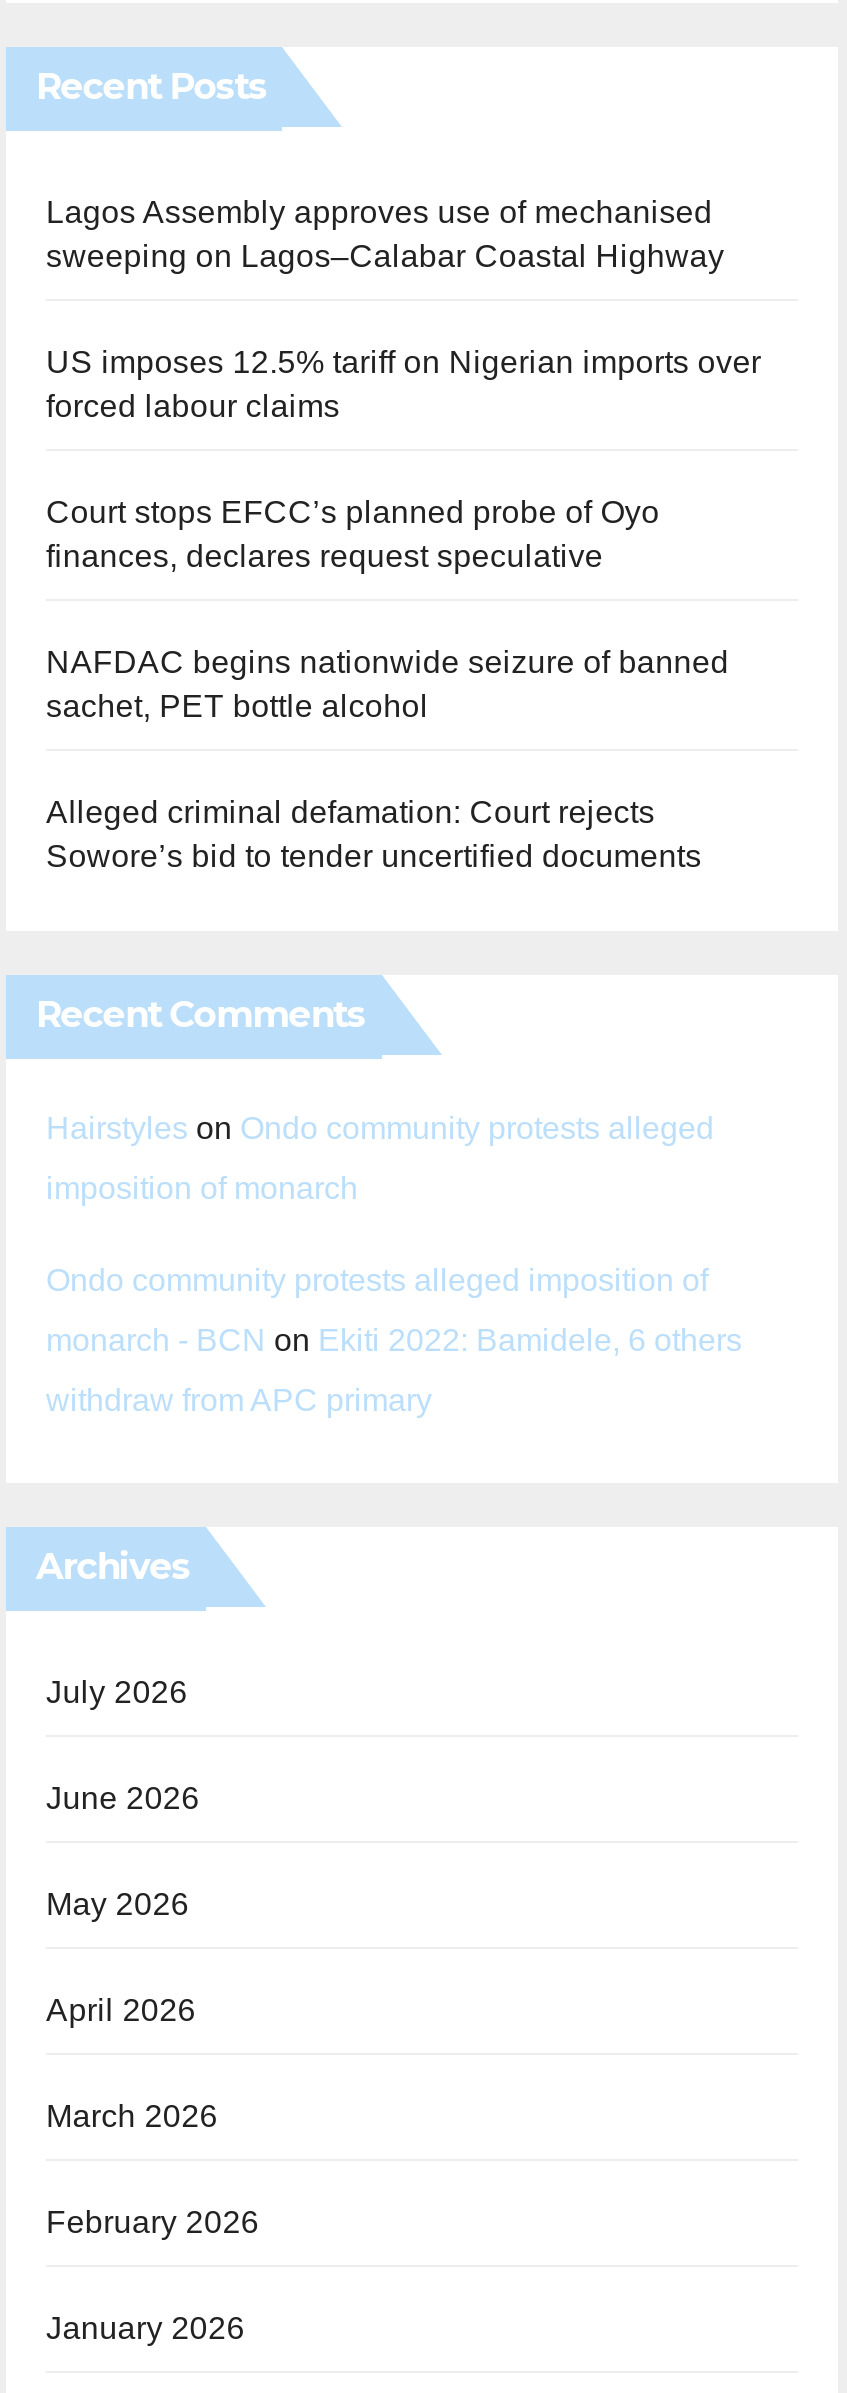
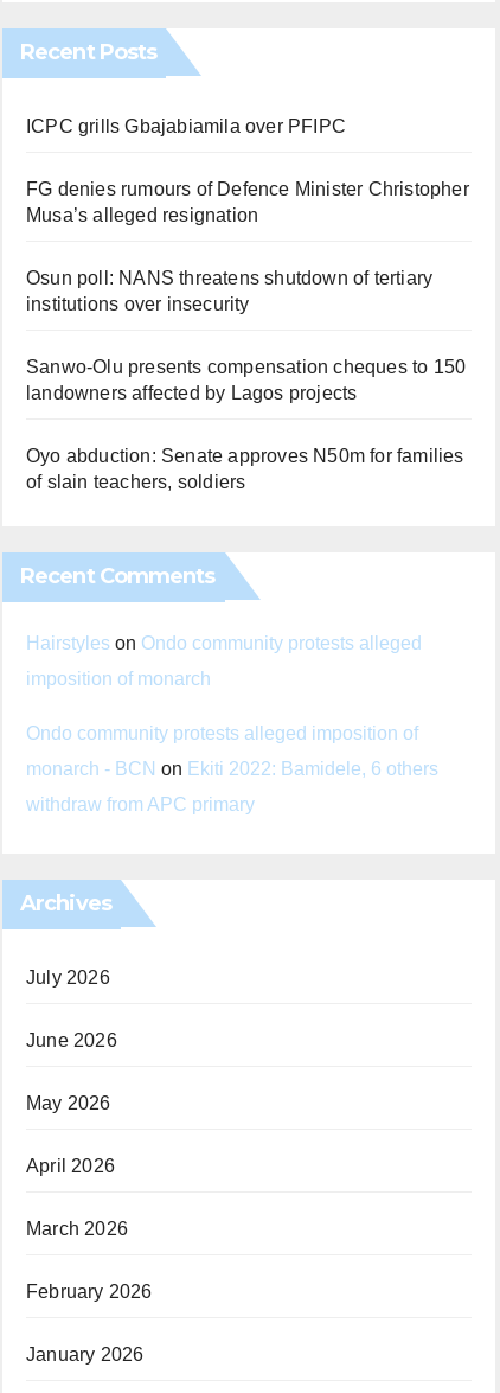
- Lagos Assembly approves use of mechanised
- sweeping on Lagos–Calabar Coastal Highway
+ ICPC grills Gbajabiamila over PFIPC

- US imposes 12.5% tariff on Nigerian imports over
- forced labour claims
+ FG denies rumours of Defence Minister Christopher
+ Musa’s alleged resignation

- Court stops EFCC’s planned probe of Oyo
- finances, declares request speculative
+ Osun poll: NANS threatens shutdown of tertiary
+ institutions over insecurity

- NAFDAC begins nationwide seizure of banned
- sachet, PET bottle alcohol
+ Sanwo-Olu presents compensation cheques to 150
+ landowners affected by Lagos projects

- Alleged criminal defamation: Court rejects
- Sowore’s bid to tender uncertified documents
+ Oyo abduction: Senate approves N50m for families
+ of slain teachers, soldiers
